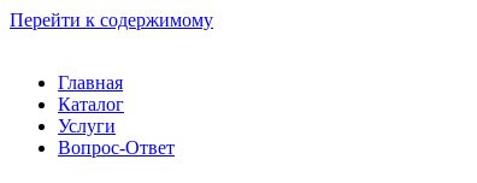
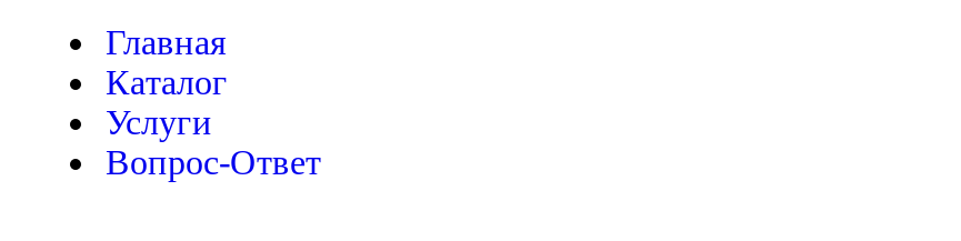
- Перейти к содержимому
